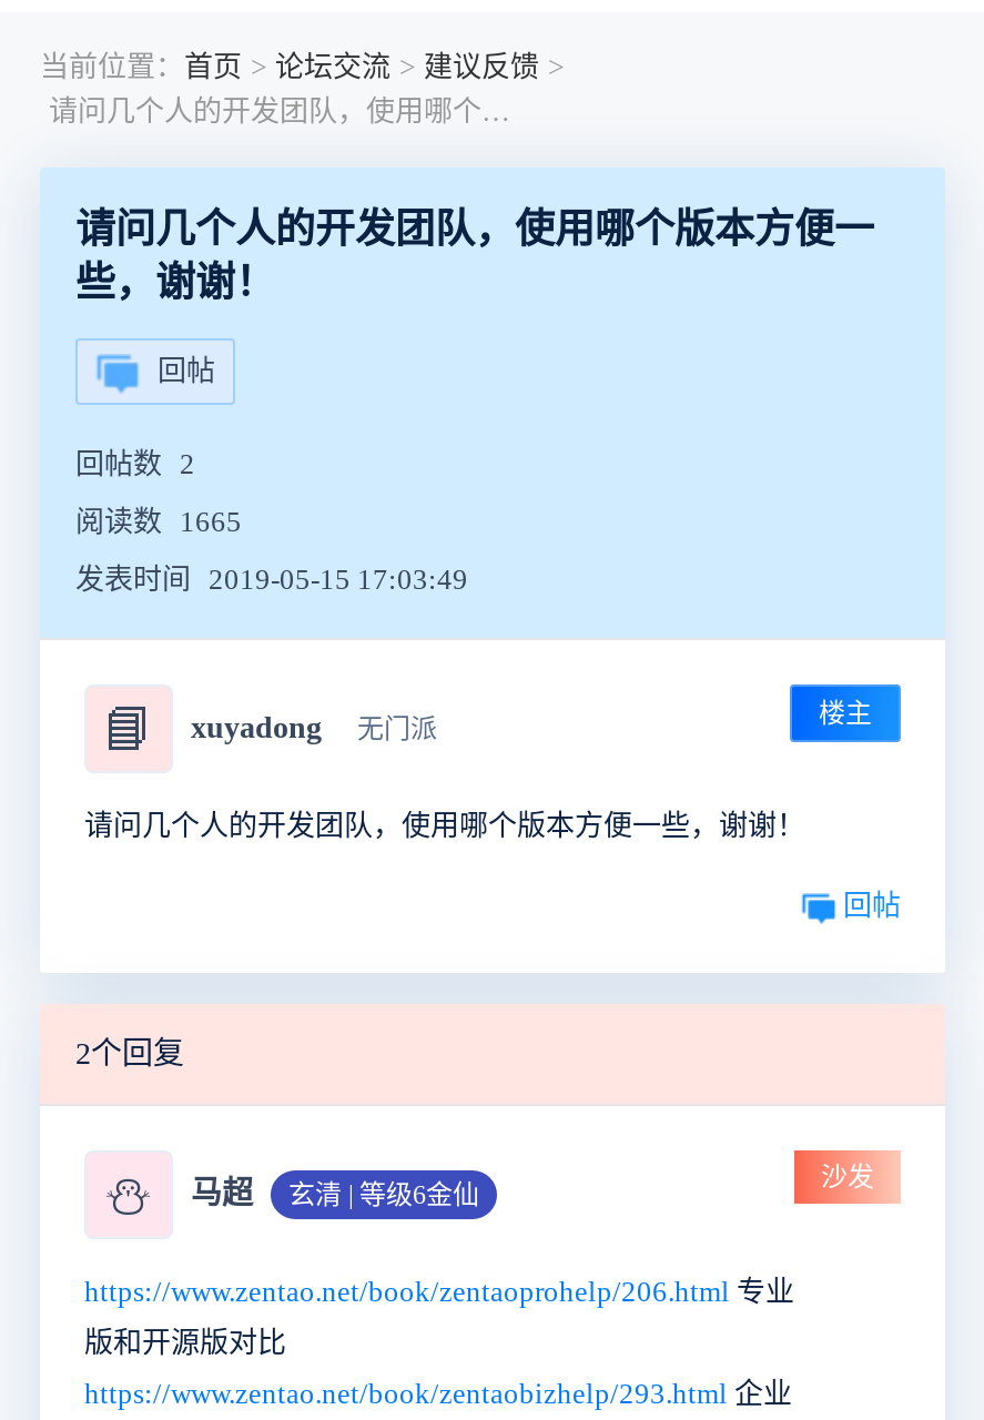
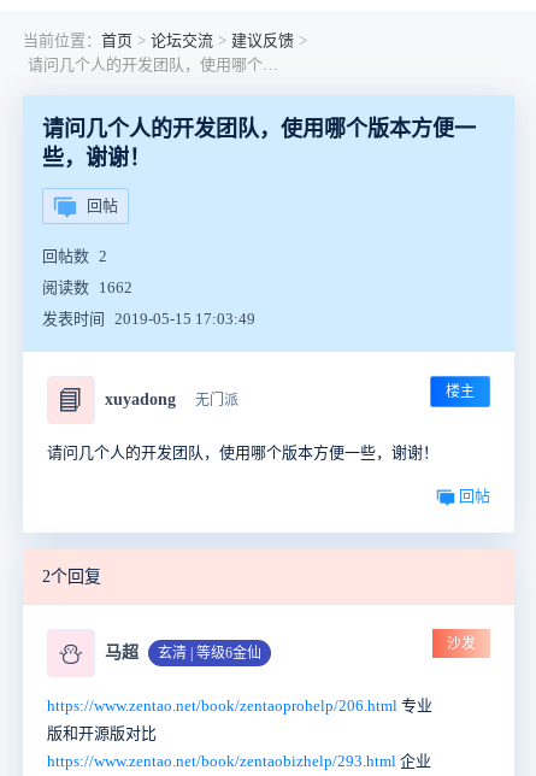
- 阅读数 1665
+ 阅读数 1662
